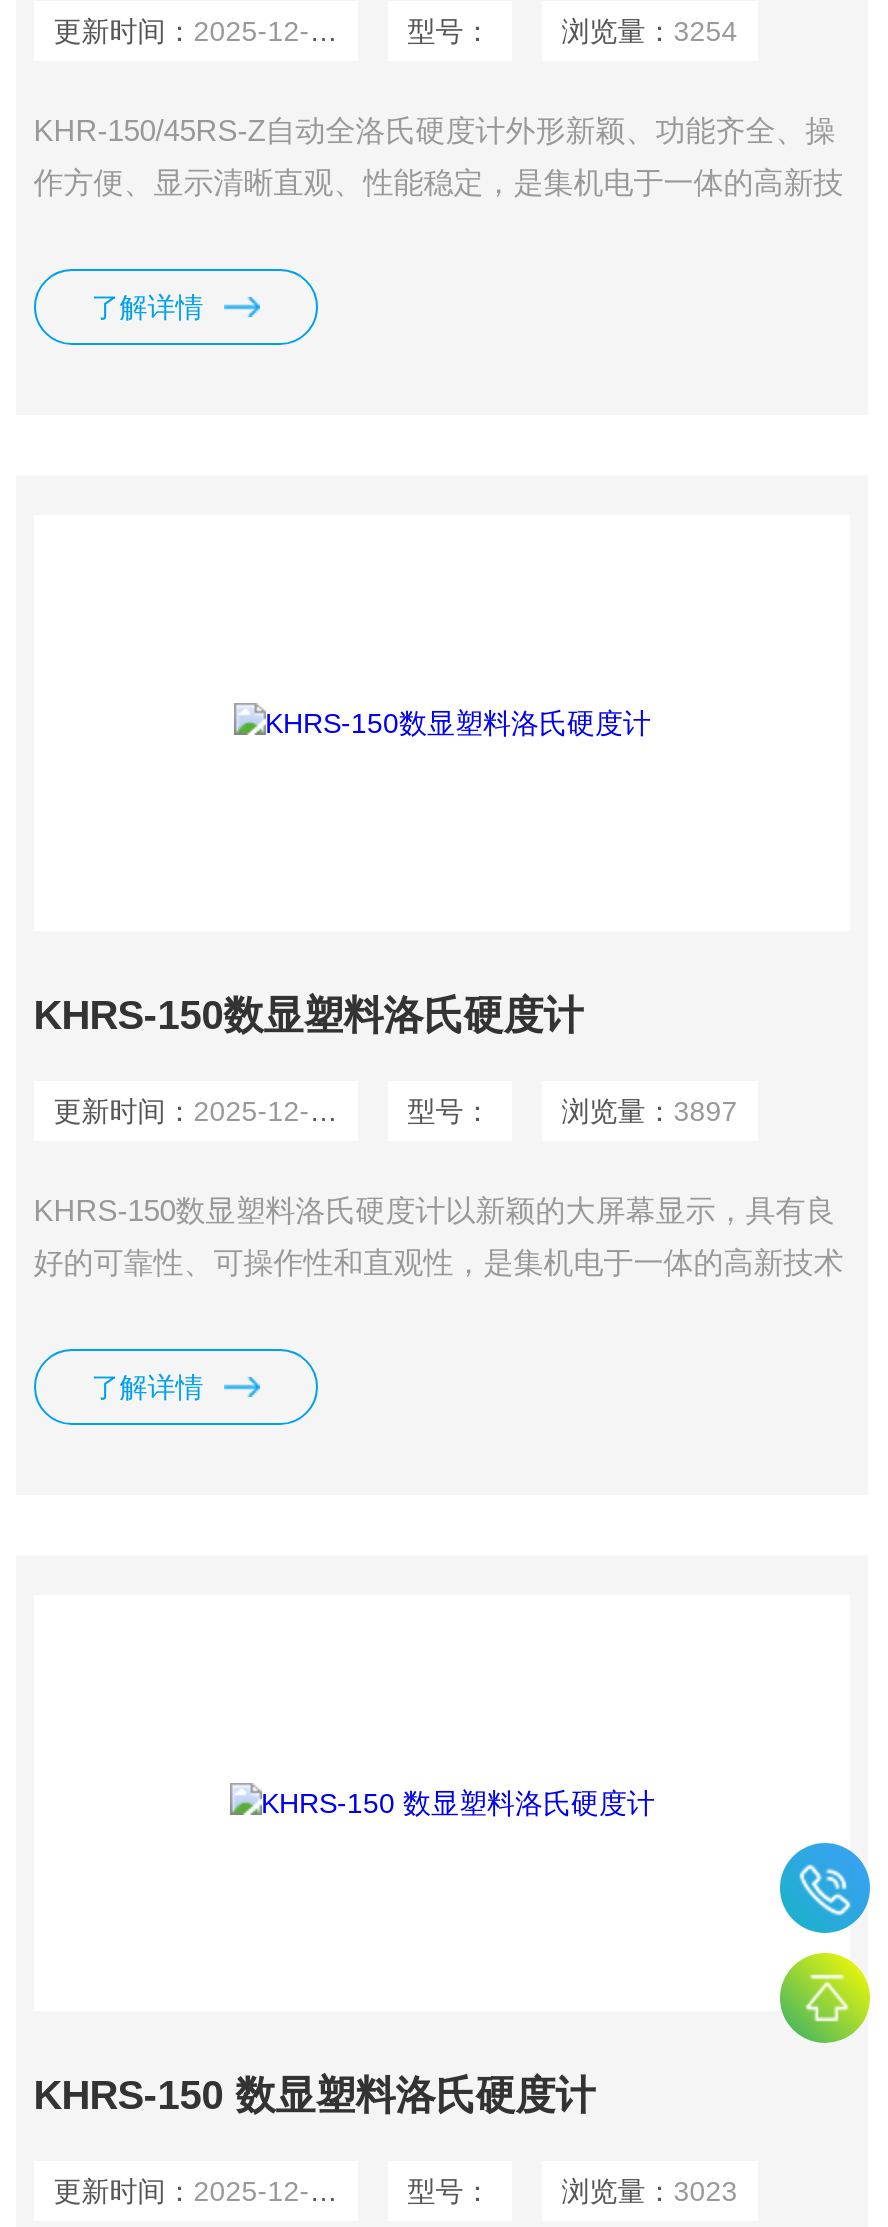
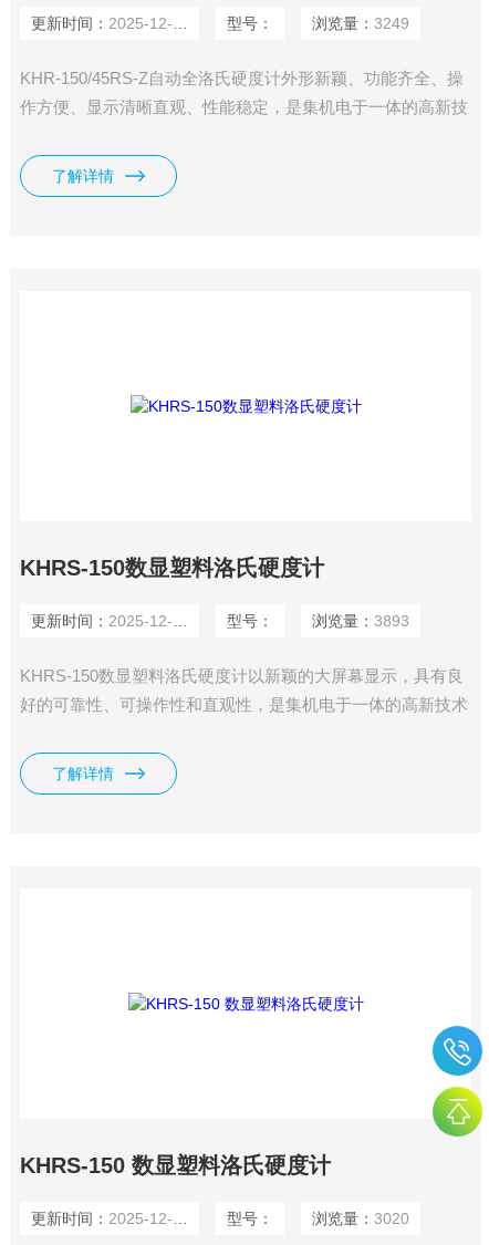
- 浏览量：3254
+ 浏览量：3249

- 浏览量：3897
+ 浏览量：3893

- 浏览量：3023
+ 浏览量：3020
